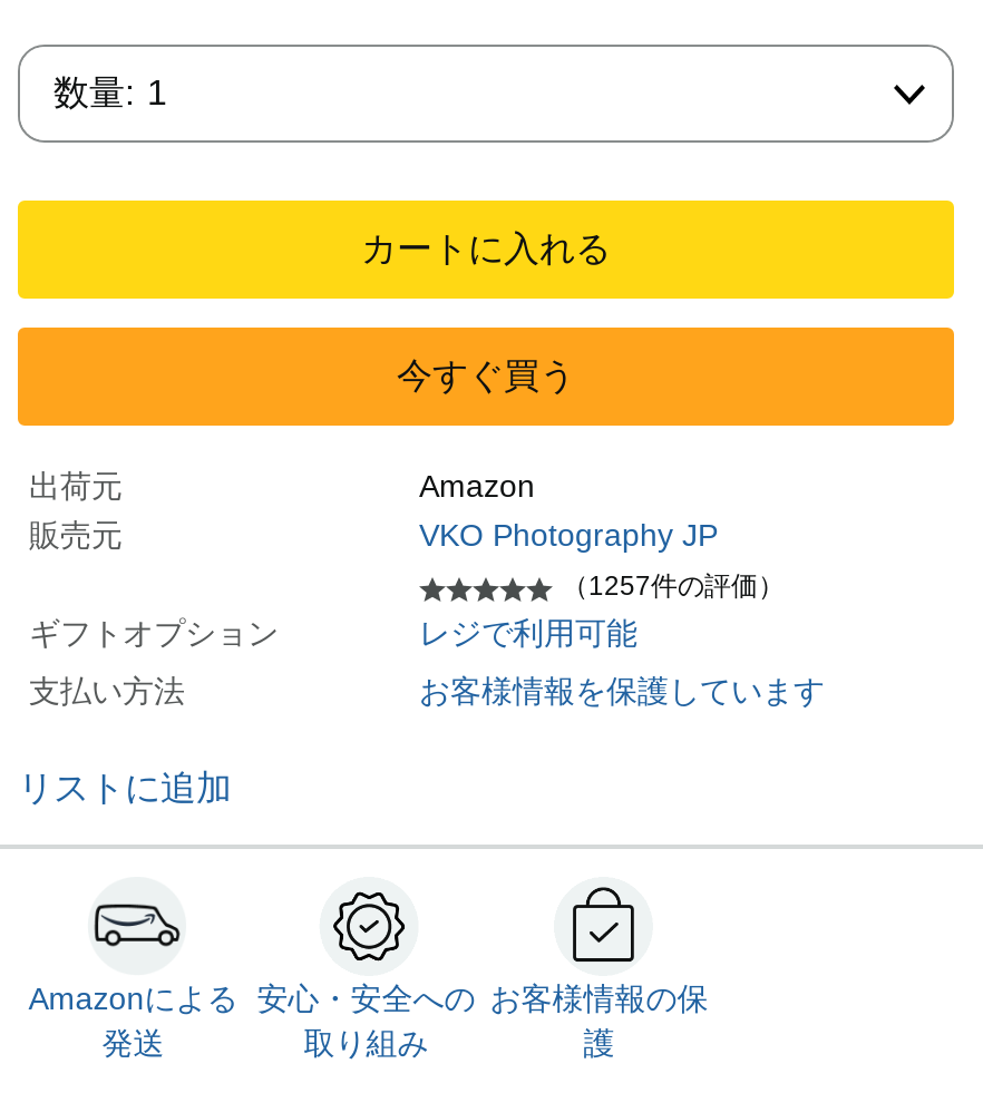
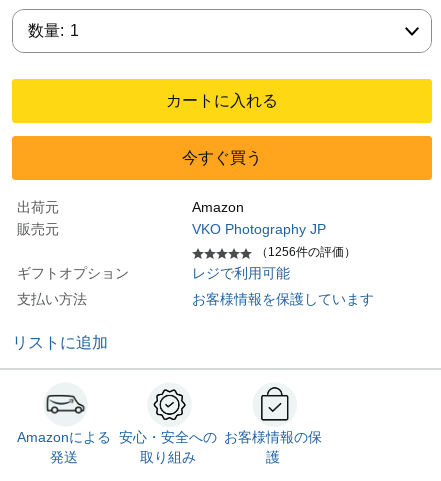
- （1257件の評価）
+ （1256件の評価）
